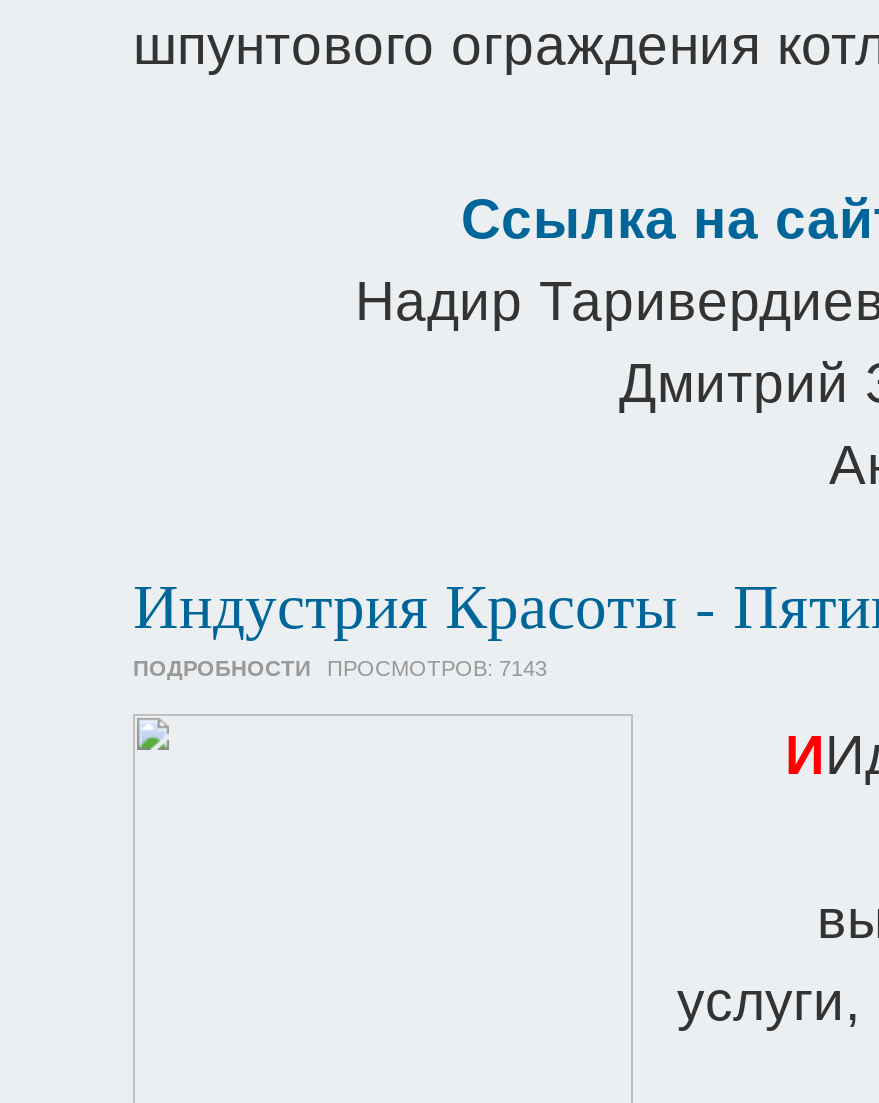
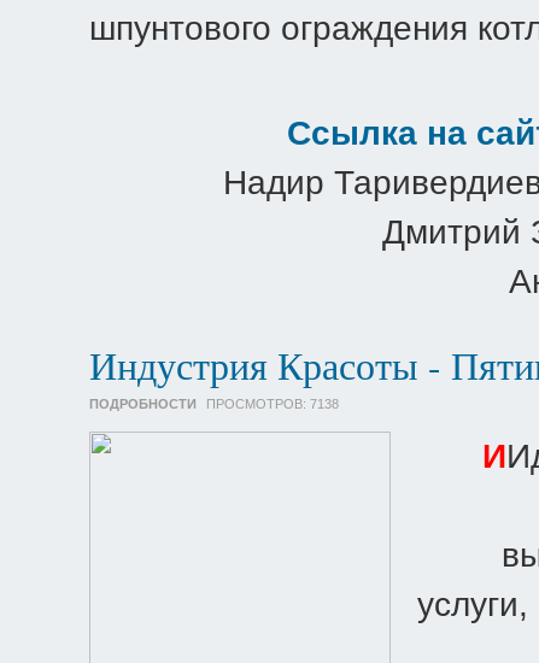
- ПОДРОБНОСТИ ПРОСМОТРОВ: 7143
+ ПОДРОБНОСТИ ПРОСМОТРОВ: 7138
